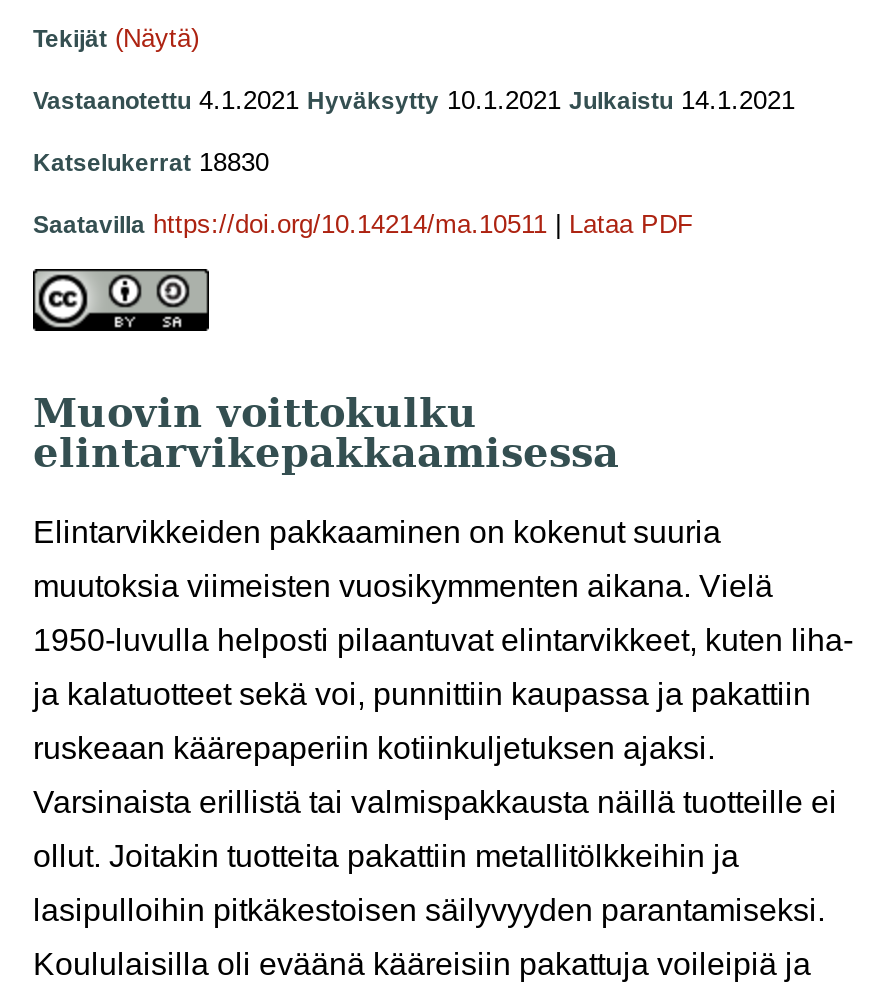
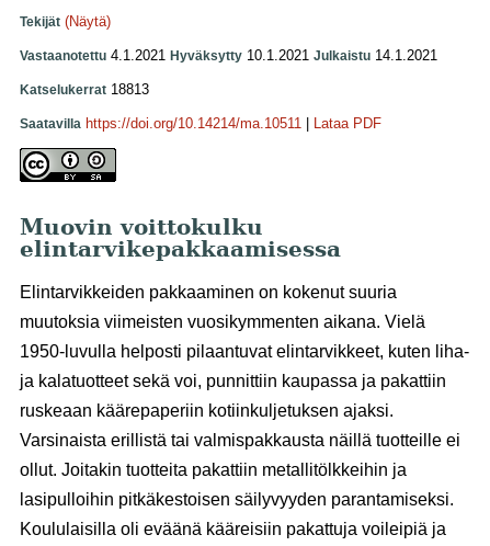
- Katselukerrat 18830
+ Katselukerrat 18813
